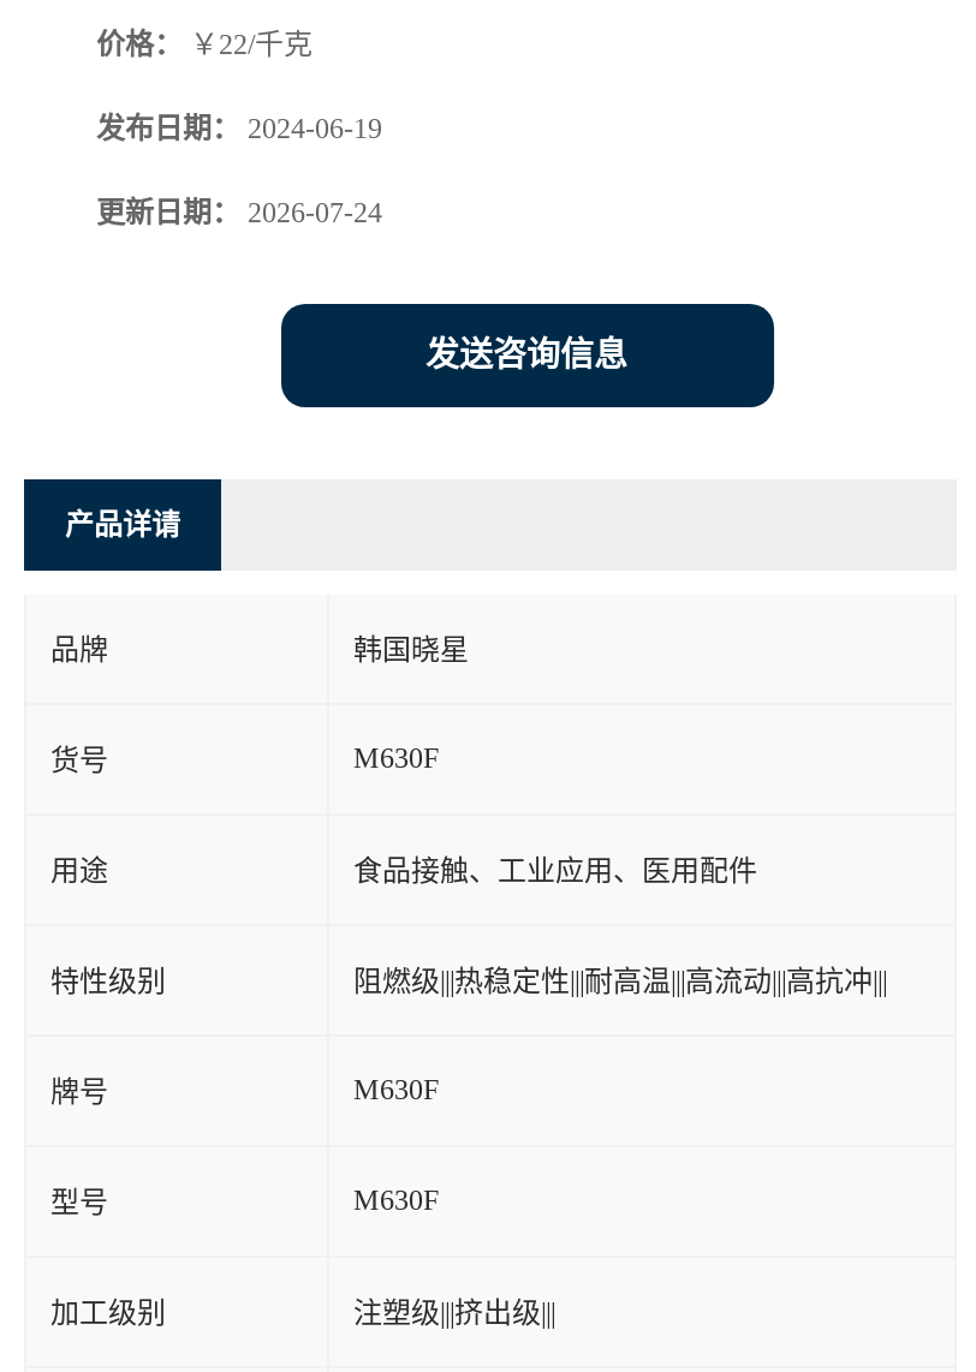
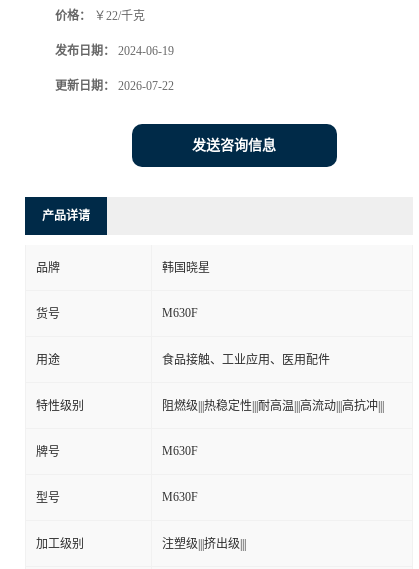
- 更新日期：2026-07-24
+ 更新日期：2026-07-22
